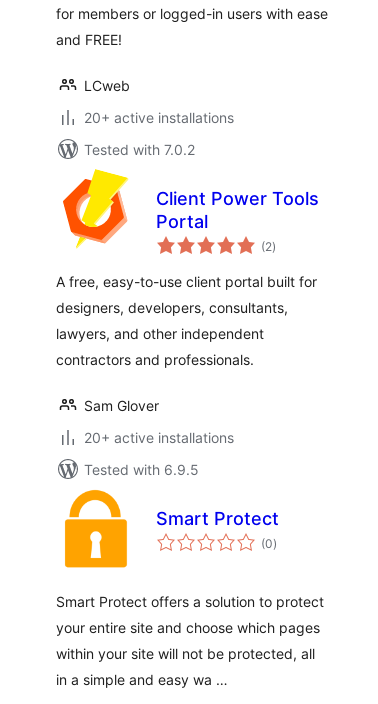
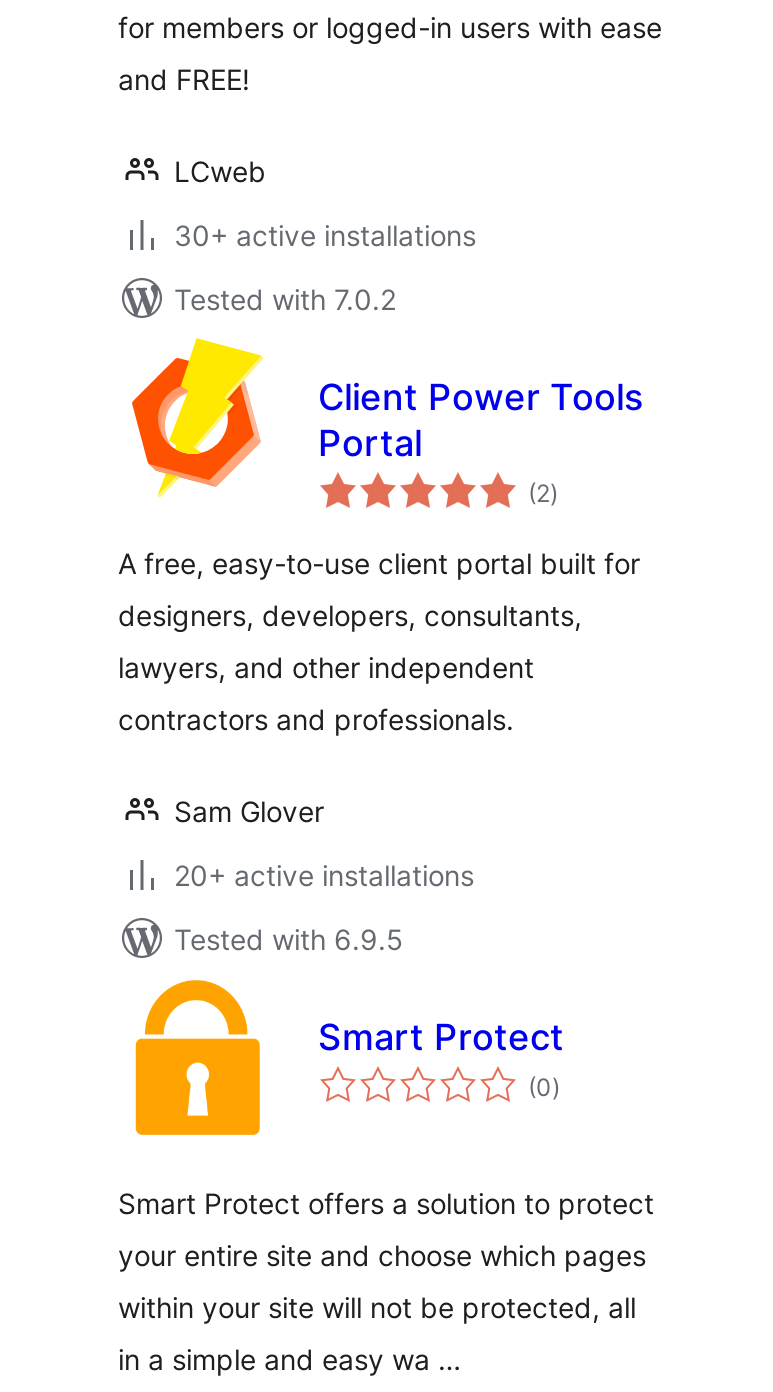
- 20+ active installations
+ 30+ active installations
